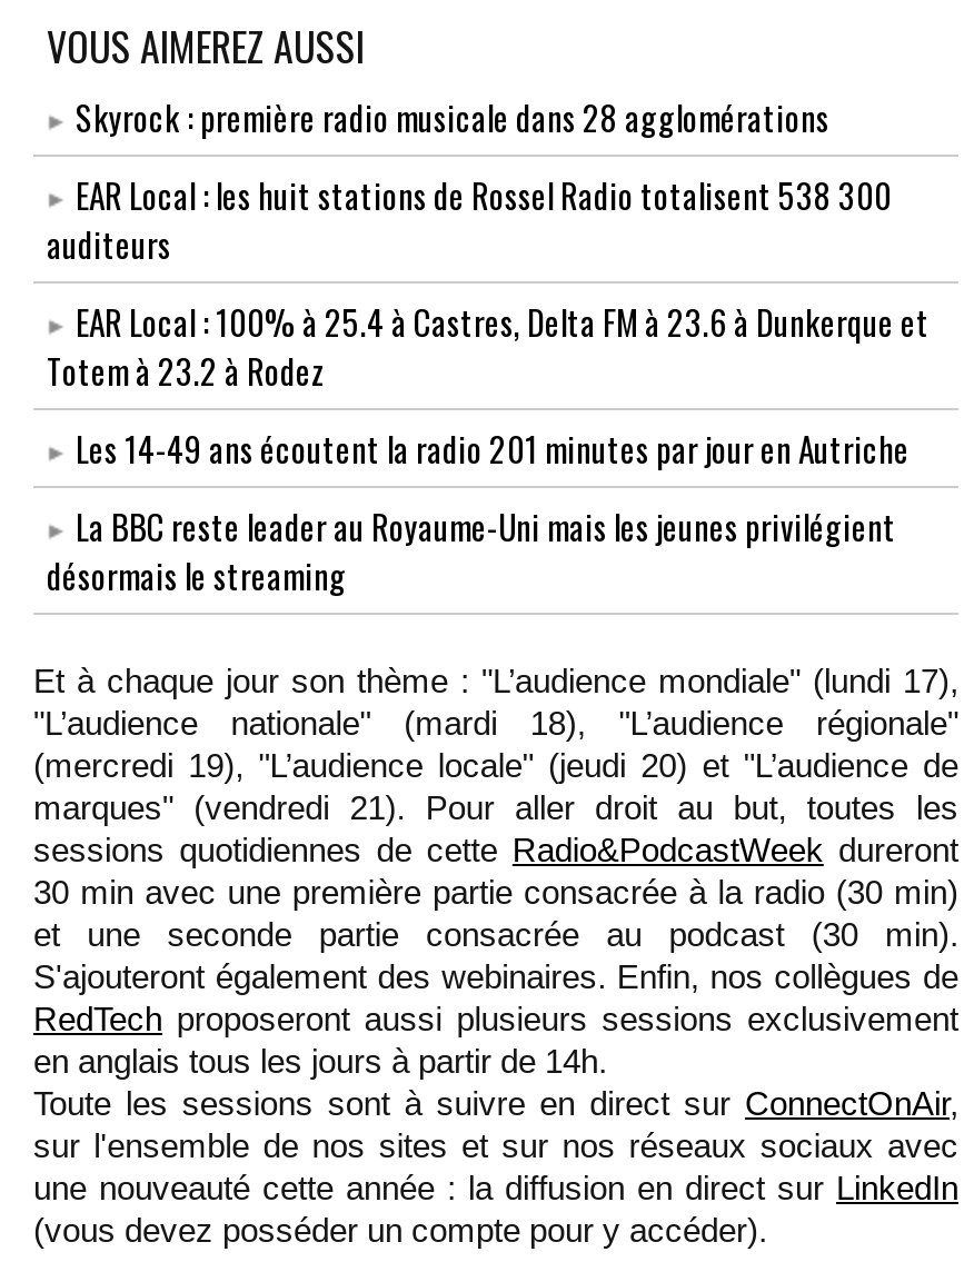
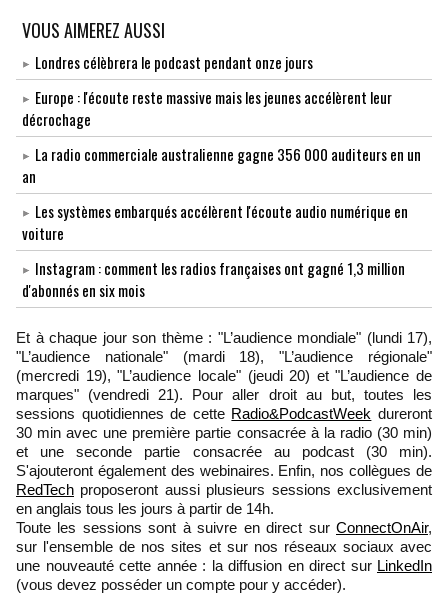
- Skyrock : première radio musicale dans 28 agglomérations
+ Londres célèbrera le podcast pendant onze jours

- EAR Local : les huit stations de Rossel Radio totalisent 538 300
- auditeurs
+ Europe : l'écoute reste massive mais les jeunes accélèrent leur
+ décrochage

- EAR Local : 100% à 25.4 à Castres, Delta FM à 23.6 à Dunkerque et
- Totem à 23.2 à Rodez
+ La radio commerciale australienne gagne 356 000 auditeurs en un
+ an

- Les 14-49 ans écoutent la radio 201 minutes par jour en Autriche
+ Les systèmes embarqués accélèrent l'écoute audio numérique en
+ voiture

- La BBC reste leader au Royaume-Uni mais les jeunes privilégient
- désormais le streaming
+ Instagram : comment les radios françaises ont gagné 1,3 million
+ d'abonnés en six mois
